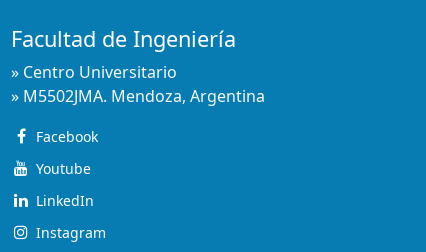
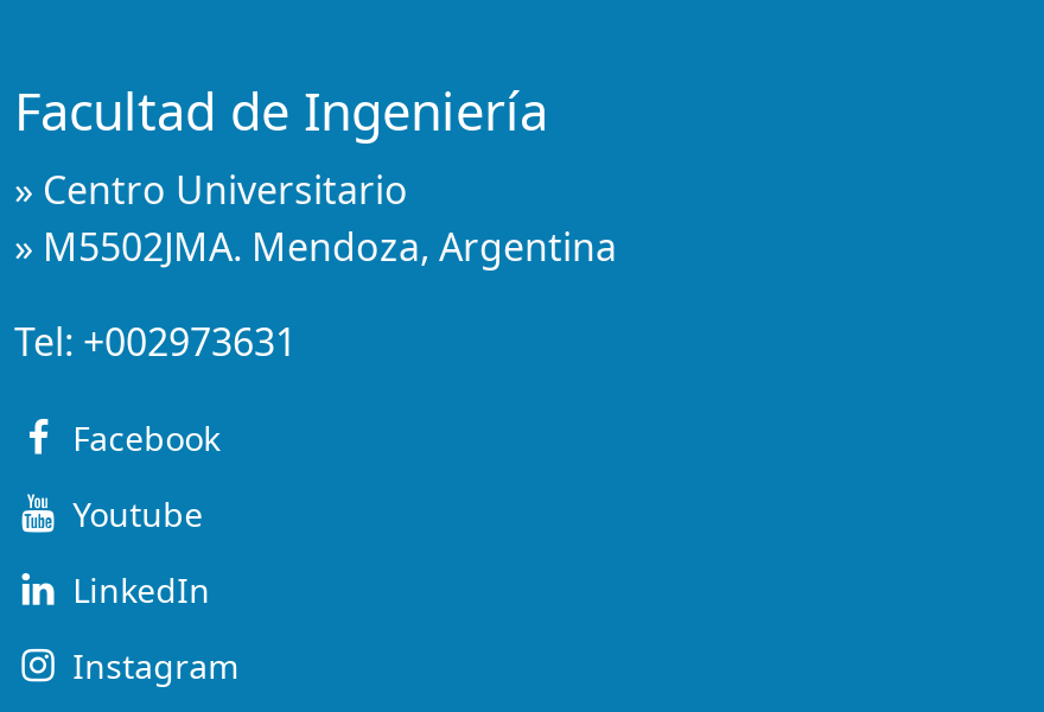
+ Tel: +002973631
